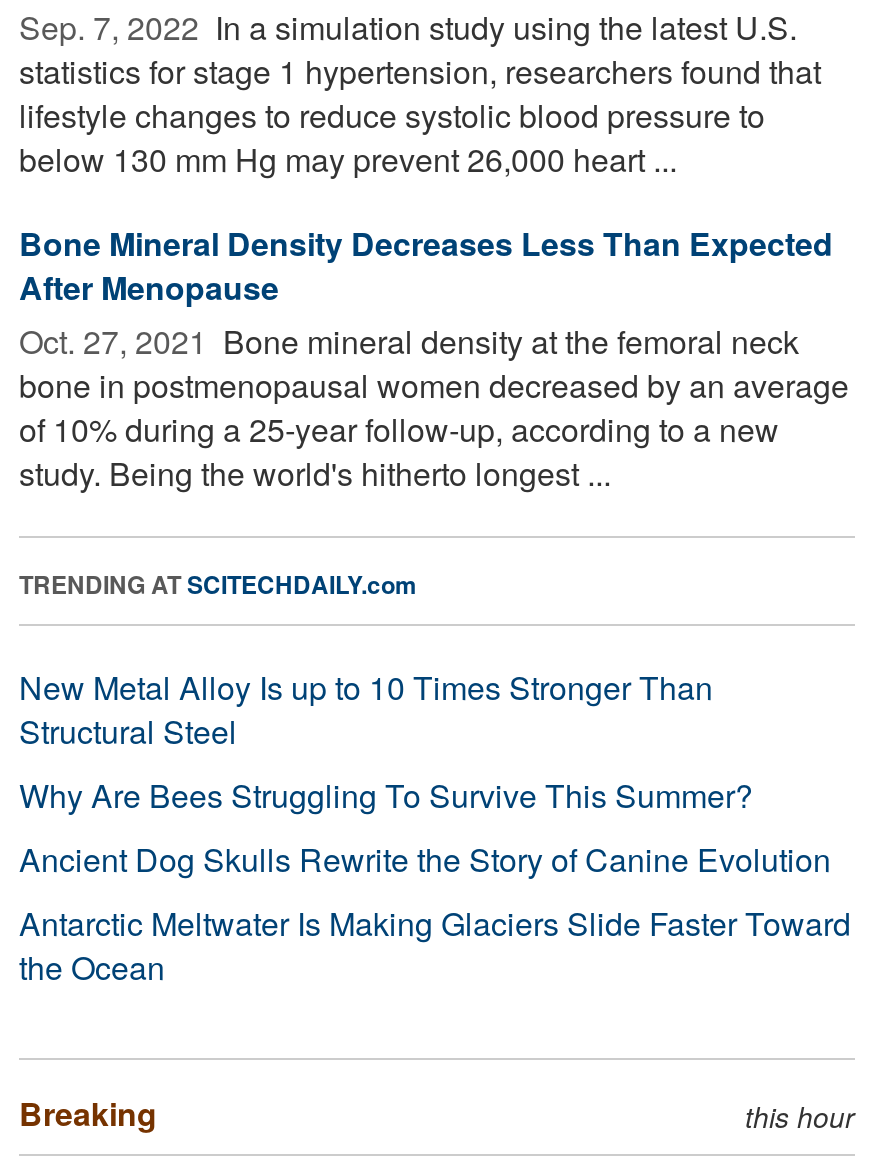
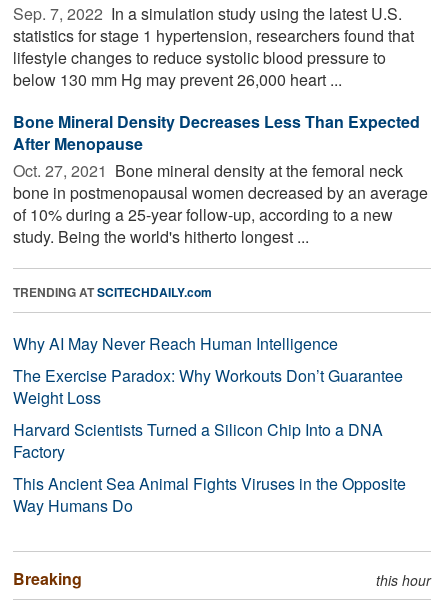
- New Metal Alloy Is up to 10 Times Stronger Than
- Structural Steel
- Why Are Bees Struggling To Survive This Summer?
- Ancient Dog Skulls Rewrite the Story of Canine Evolution
- Antarctic Meltwater Is Making Glaciers Slide Faster Toward
- the Ocean
+ Why AI May Never Reach Human Intelligence
+ The Exercise Paradox: Why Workouts Don’t Guarantee
+ Weight Loss
+ Harvard Scientists Turned a Silicon Chip Into a DNA
+ Factory
+ This Ancient Sea Animal Fights Viruses in the Opposite
+ Way Humans Do
